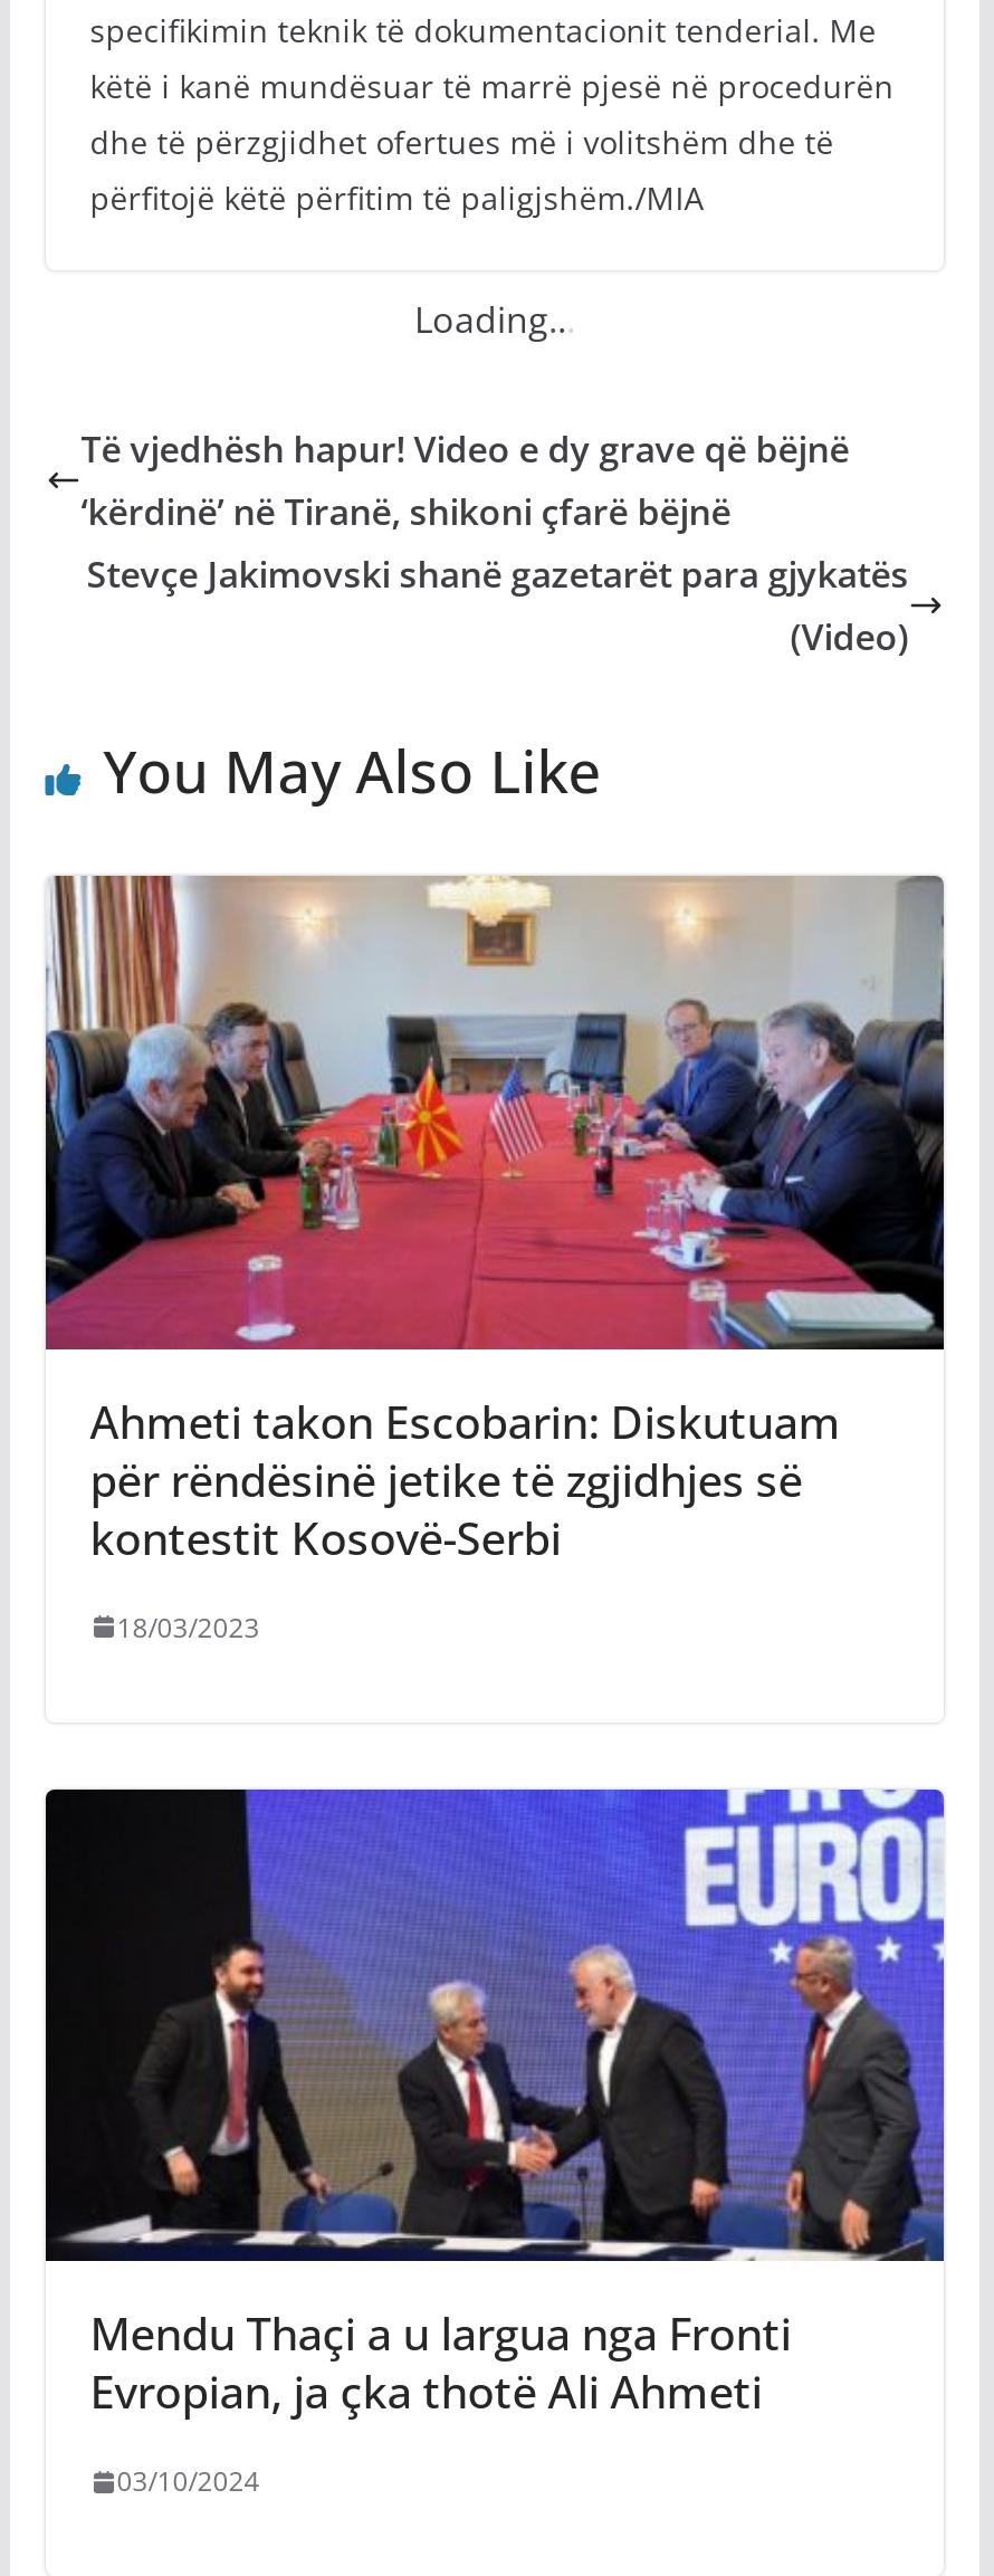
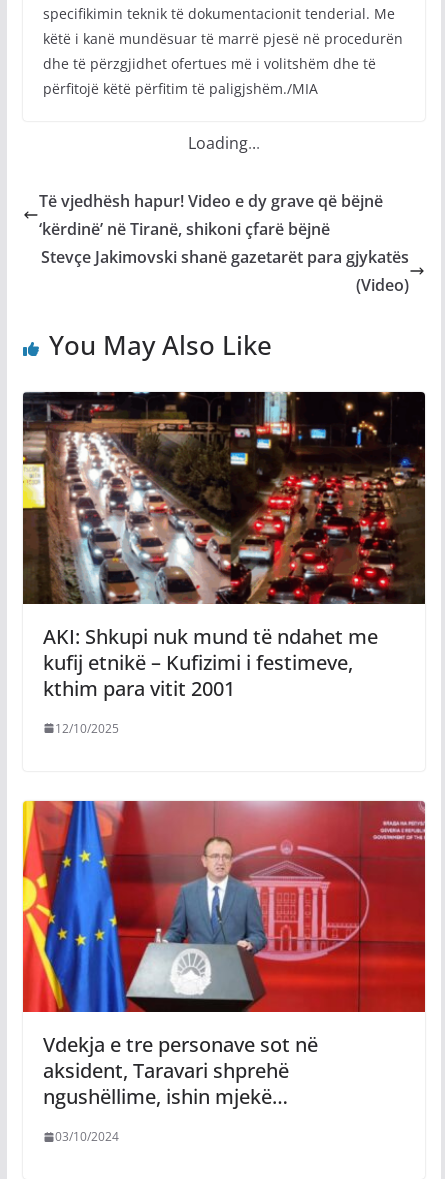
- [image]
- Ahmeti takon Escobarin: Diskutuam
- për rëndësinë jetike të zgjidhjes së
- kontestit Kosovë-Serbi
+ [image]
+ AKI: Shkupi nuk mund të ndahet me
+ kufij etnikë – Kufizimi i festimeve,
+ kthim para vitit 2001

- 18/03/2023
+ 12/10/2025

- [image]
- Mendu Thaçi a u largua nga Fronti
- Evropian, ja çka thotë Ali Ahmeti
+ [image]
+ Vdekja e tre personave sot në
+ aksident, Taravari shprehë
+ ngushëllime, ishin mjekë…
